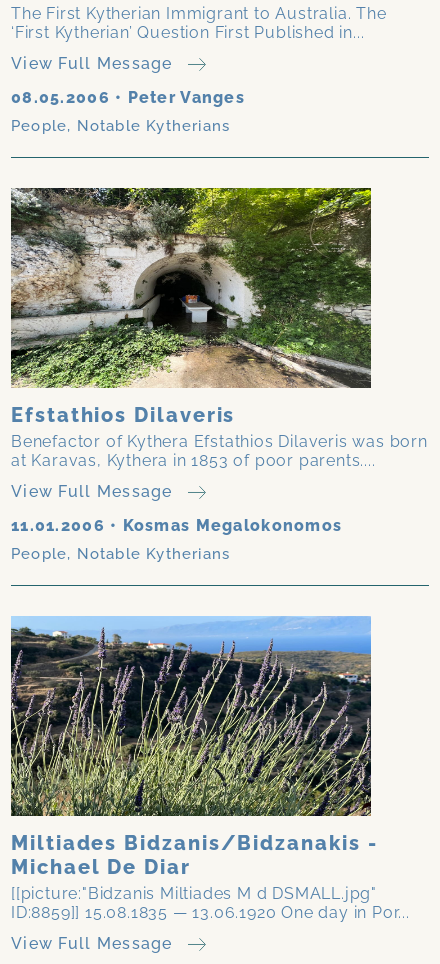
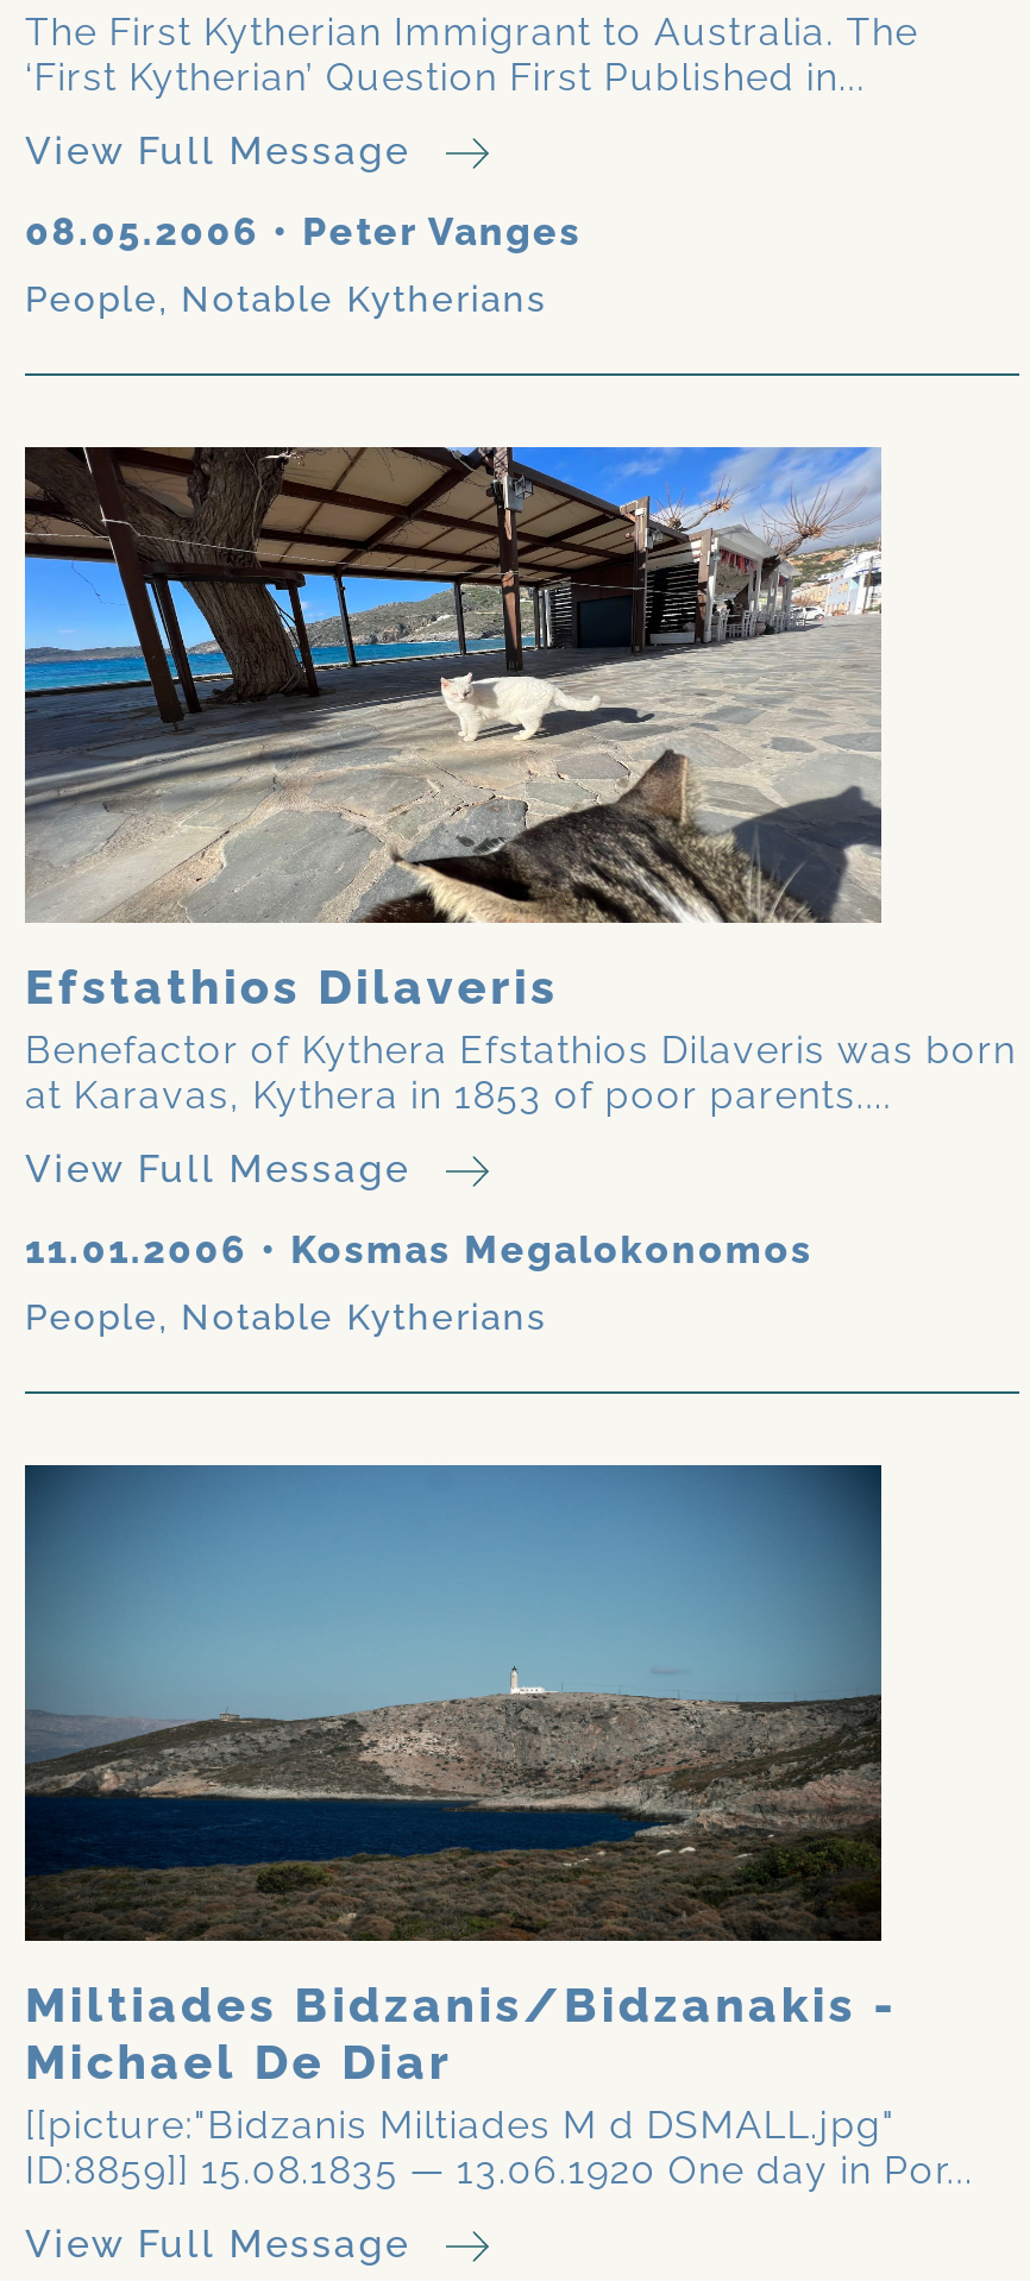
- [image]
+ [image]

- [image]
+ [image]
